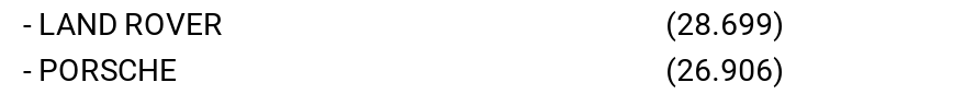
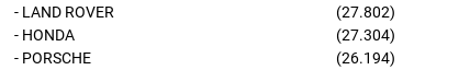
- (28.699)
+ (27.802)
+ - HONDA
+ (27.304)

- (26.906)
+ (26.194)
